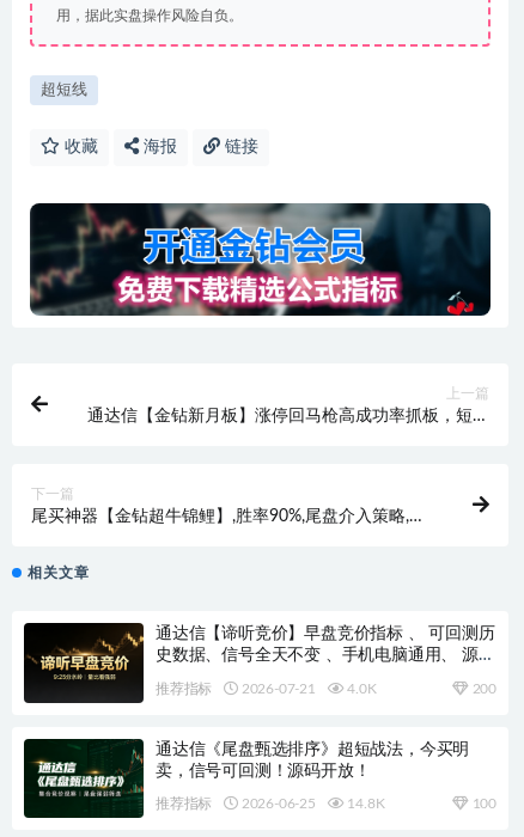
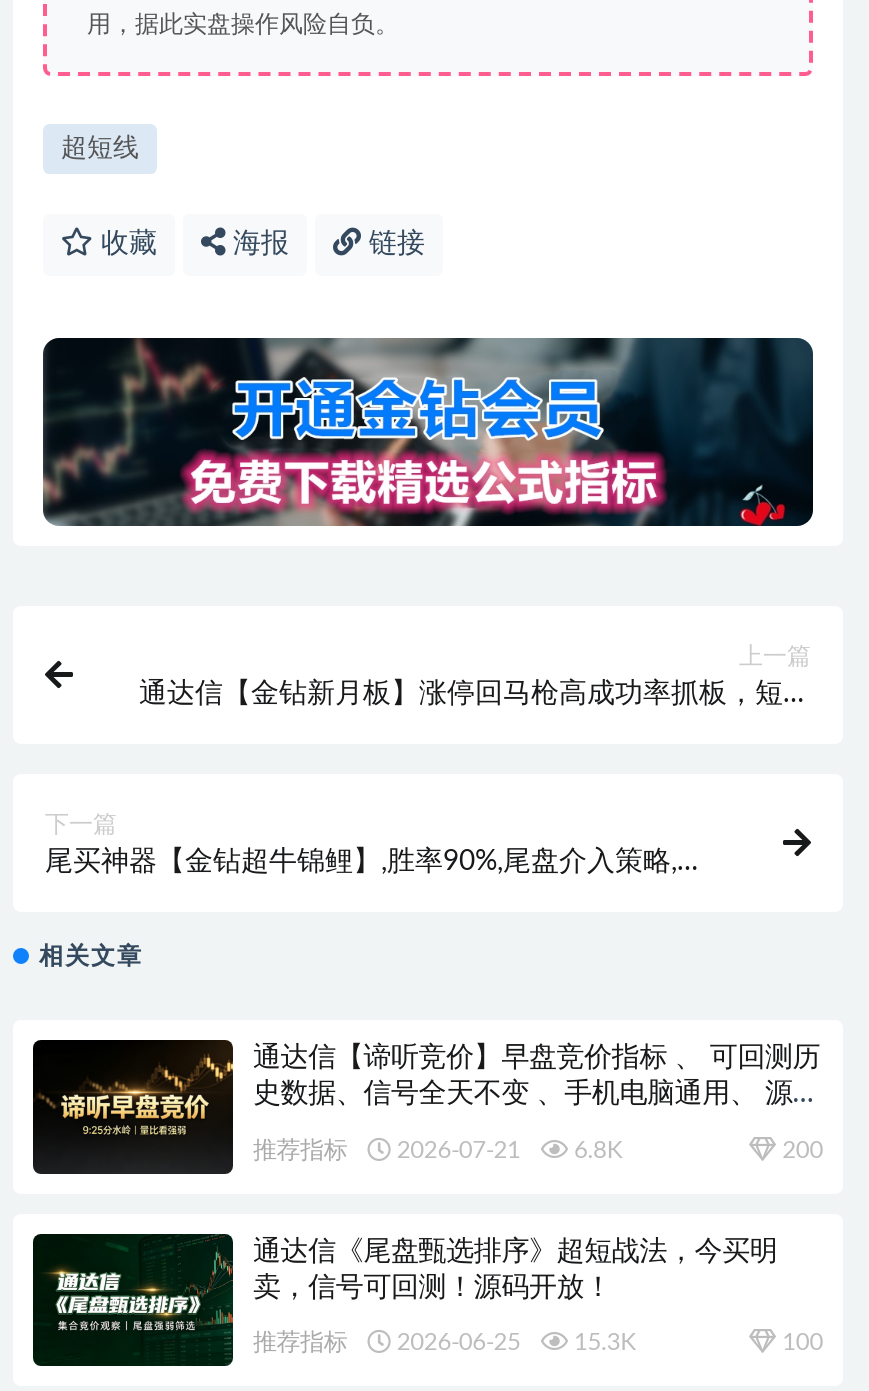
- 推荐指标 2026-07-21 4.0K
+ 推荐指标 2026-07-21 6.8K

- 推荐指标 2026-06-25 14.8K
+ 推荐指标 2026-06-25 15.3K
